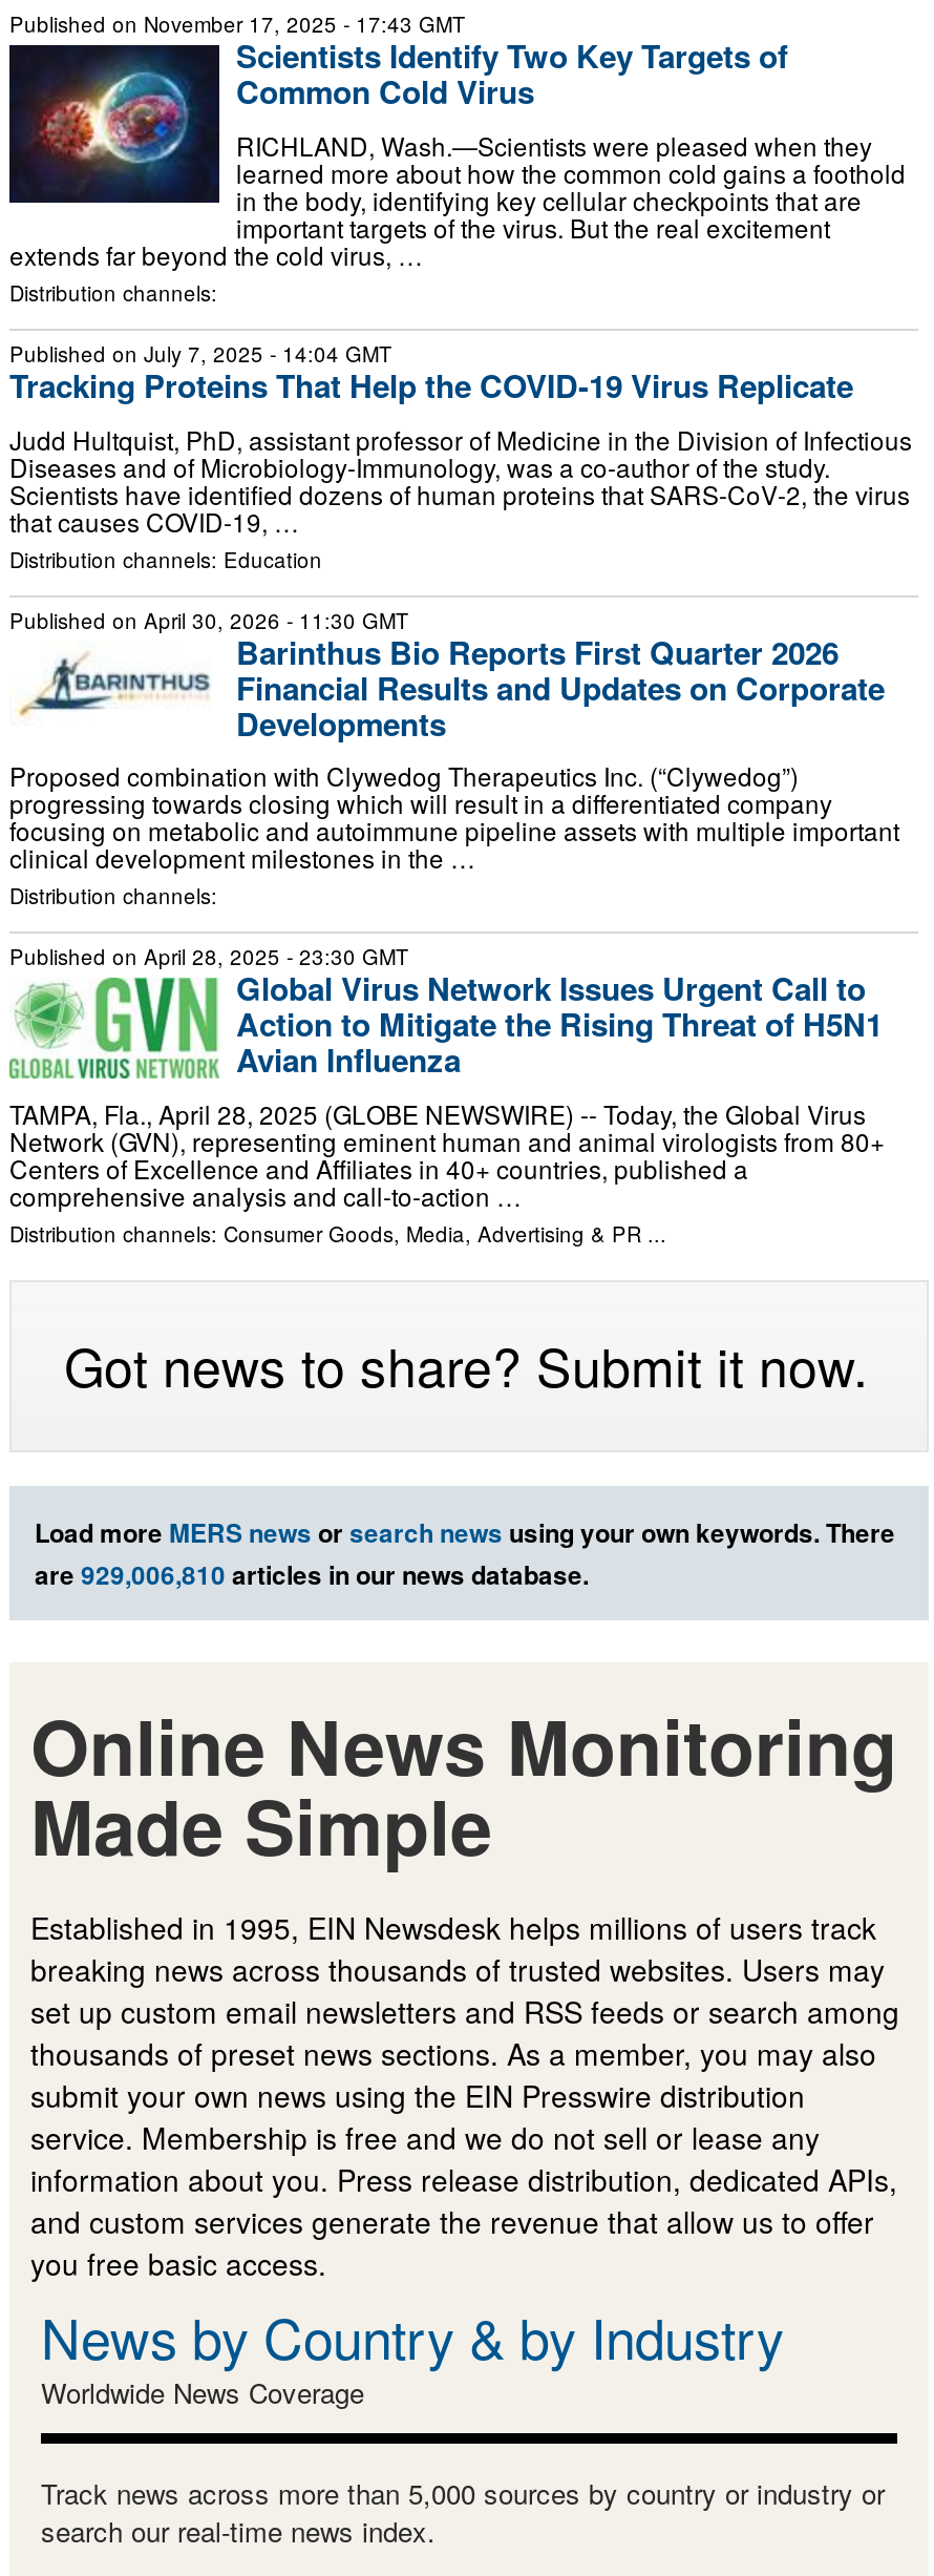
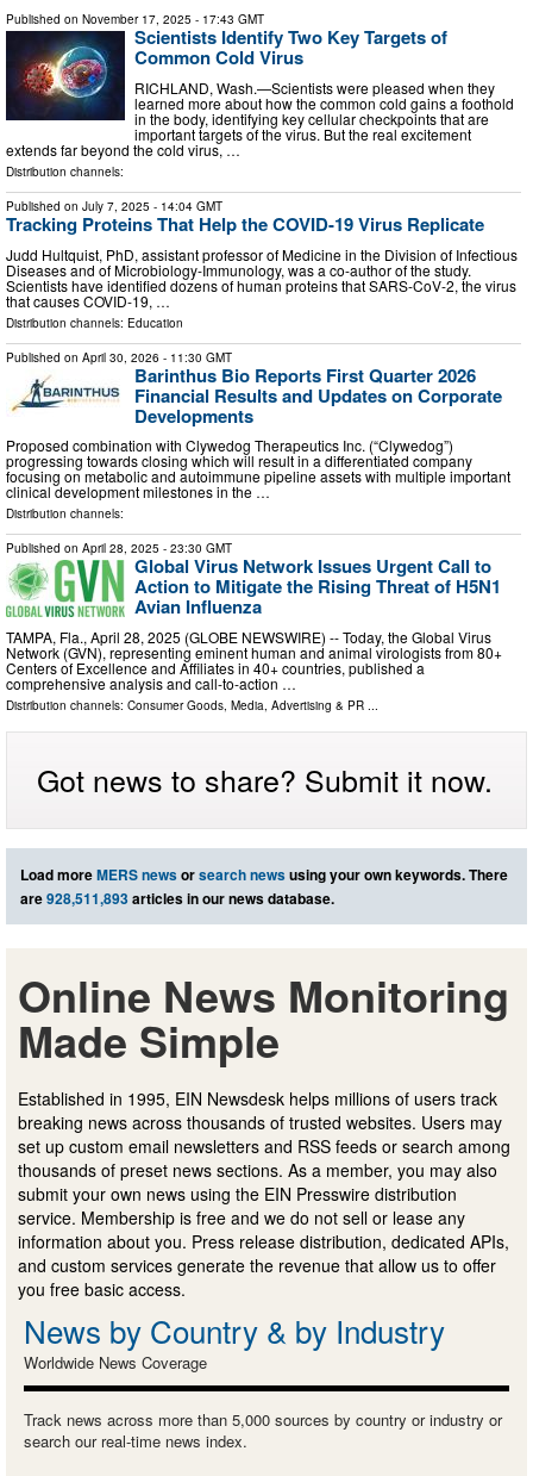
- are 929,006,810 articles in our news database.
+ are 928,511,893 articles in our news database.
